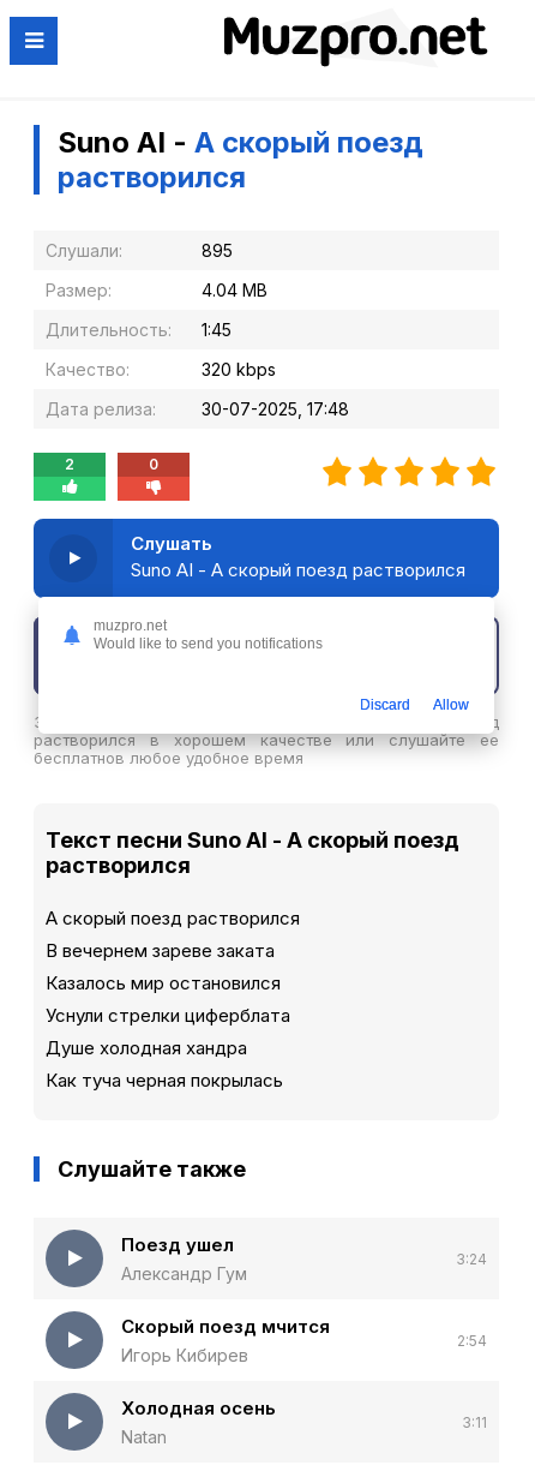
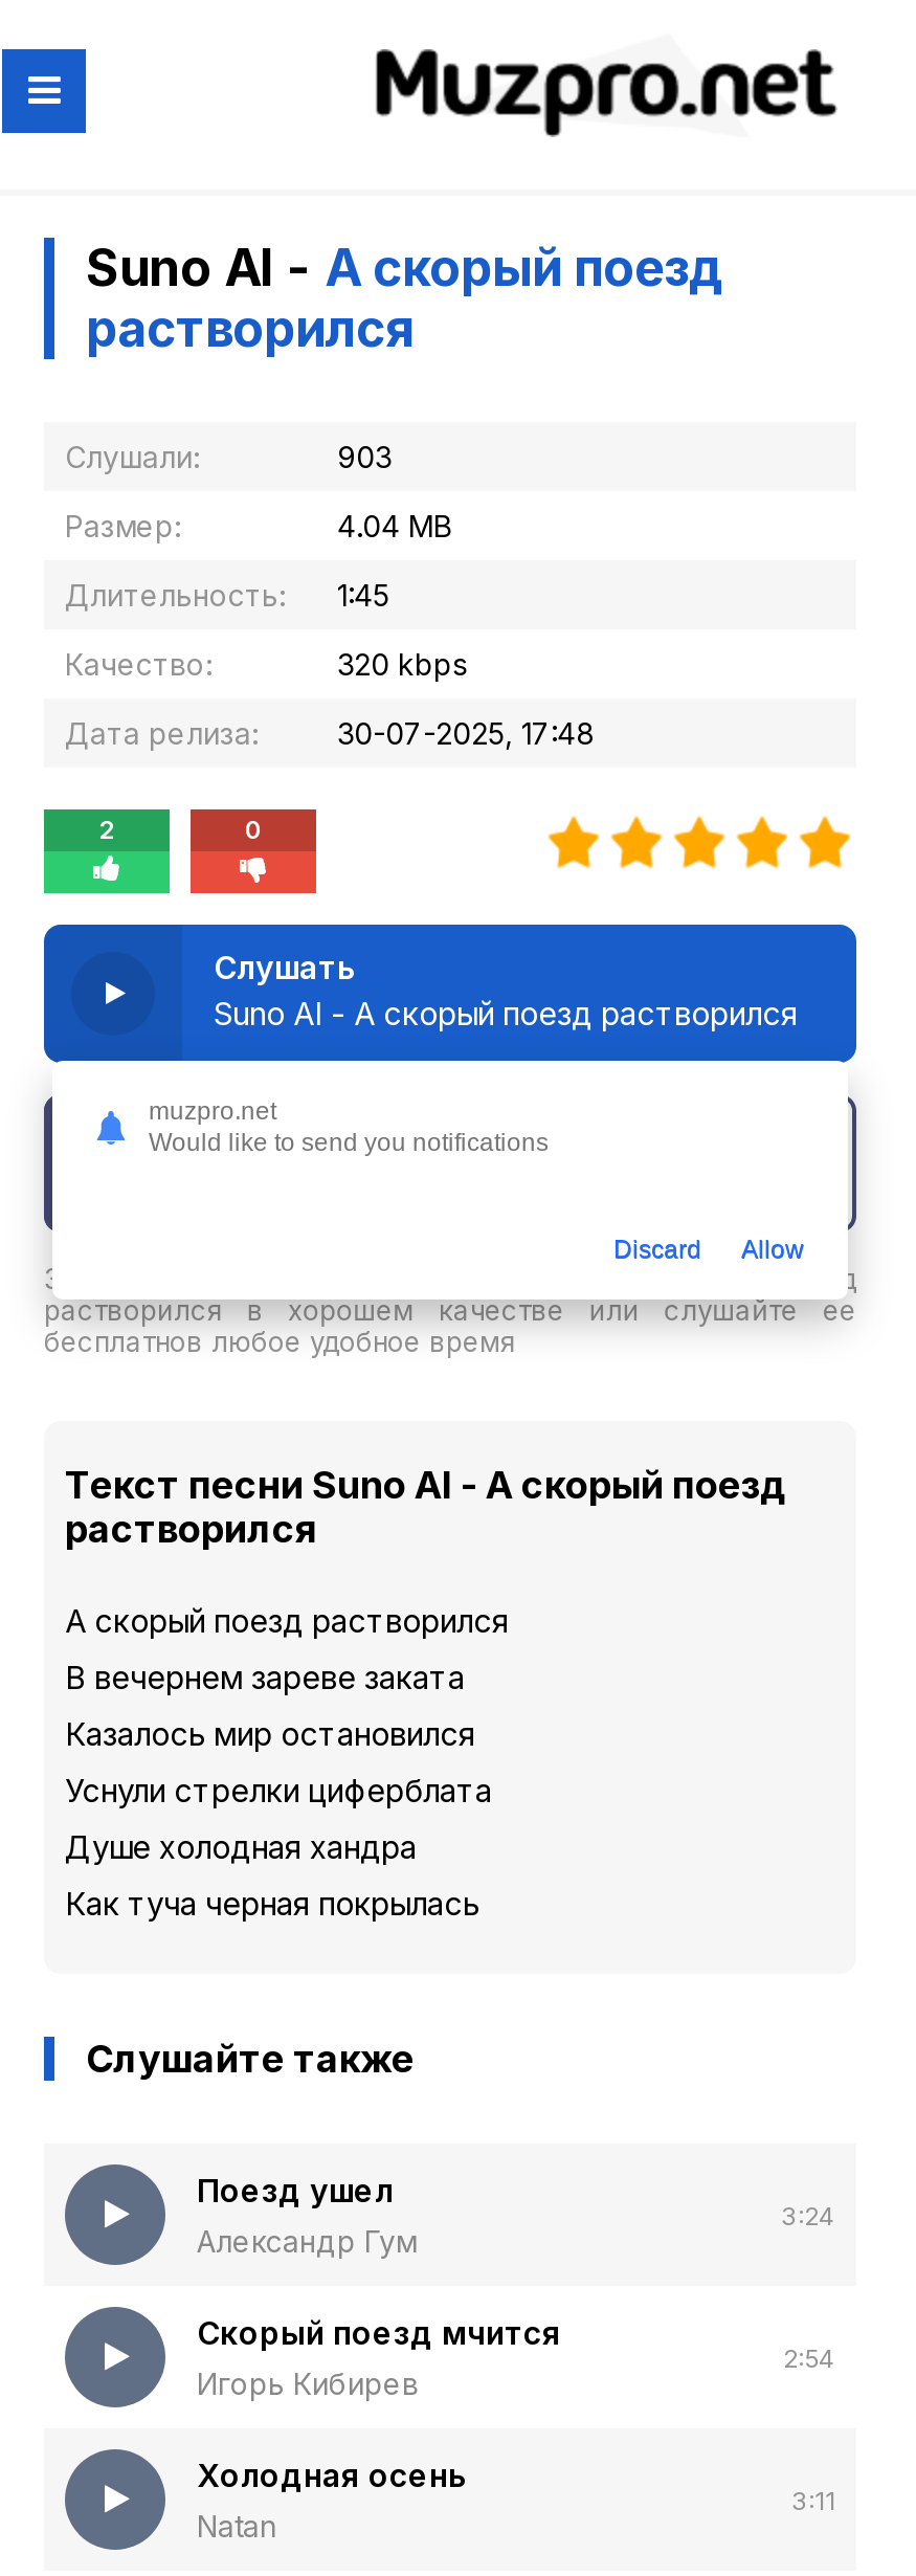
- 895
+ 903
